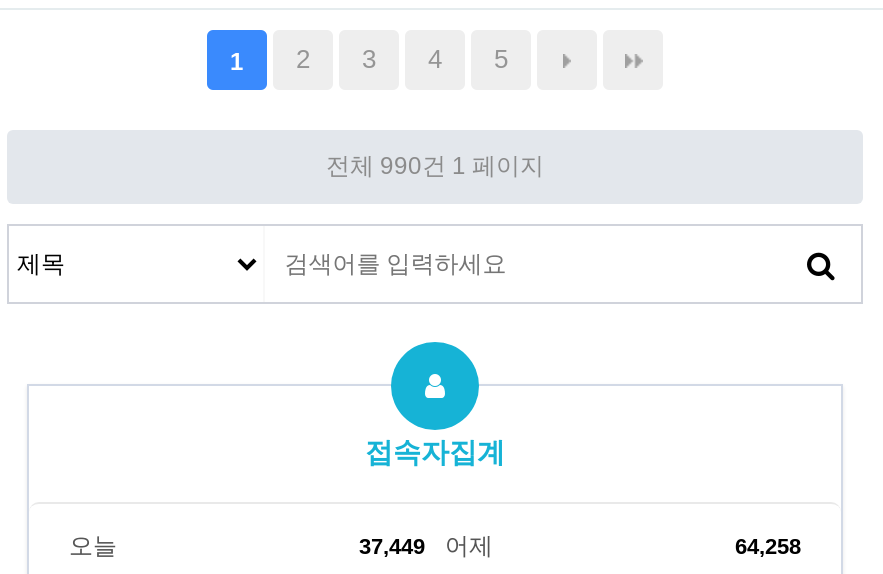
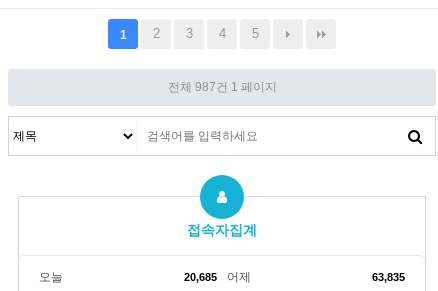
- 전체 990건 1 페이지
+ 전체 987건 1 페이지

- 37,449 어제
+ 20,685 어제

- 64,258
+ 63,835
